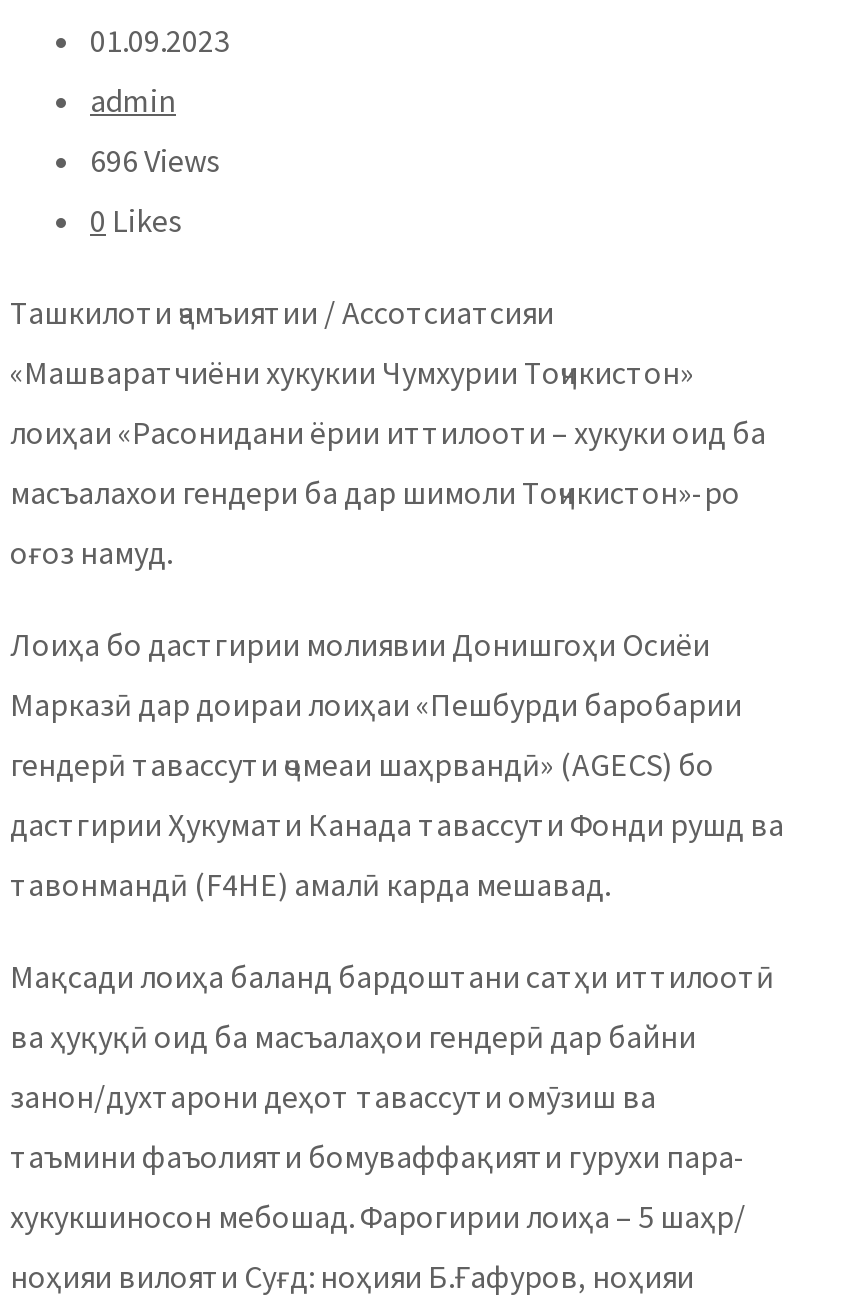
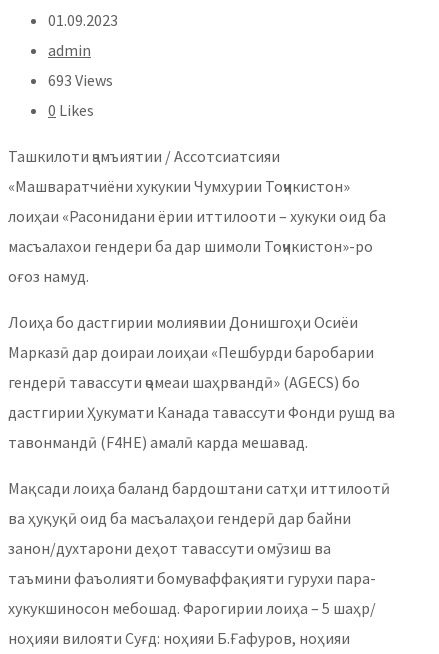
- 696 Views
+ 693 Views
